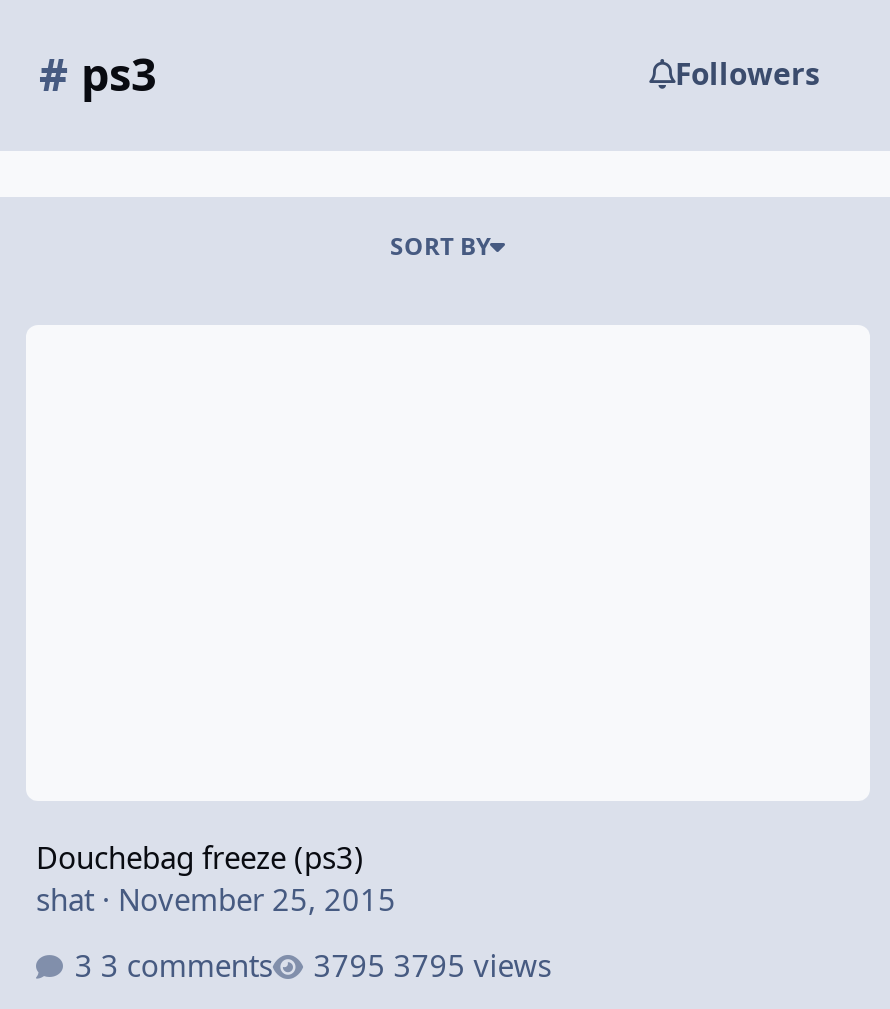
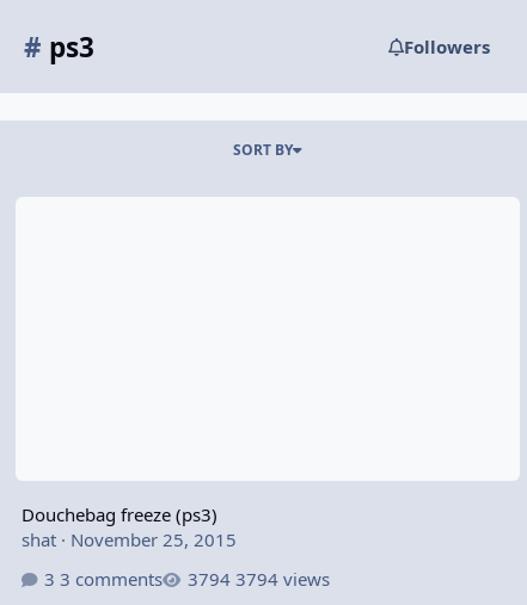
- 3795 views
+ 3794 views
